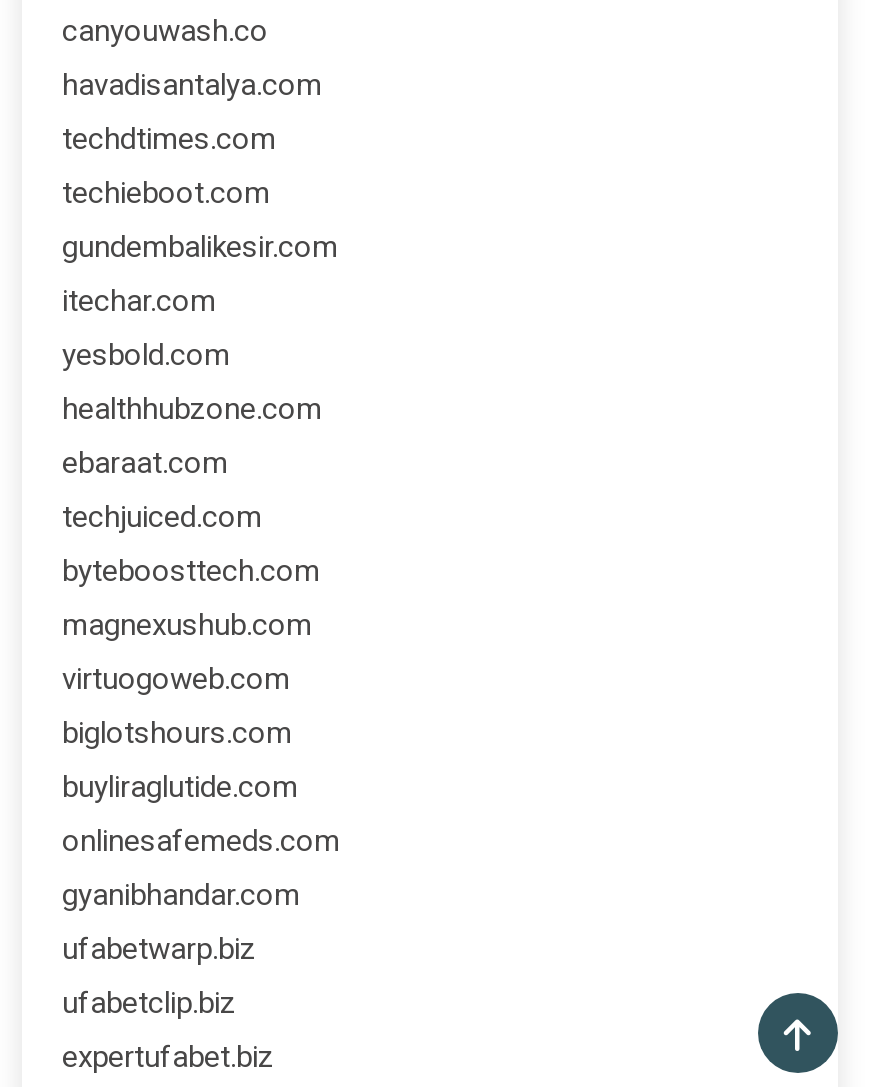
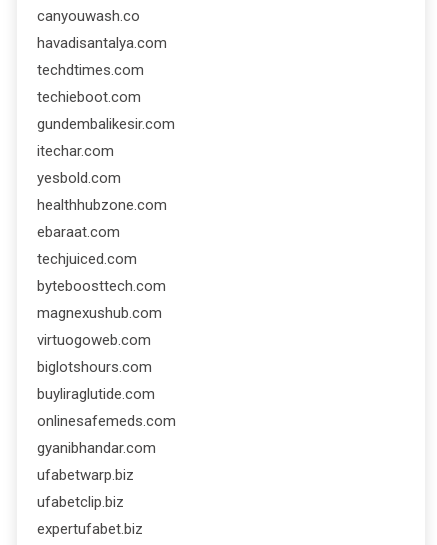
- [image]
